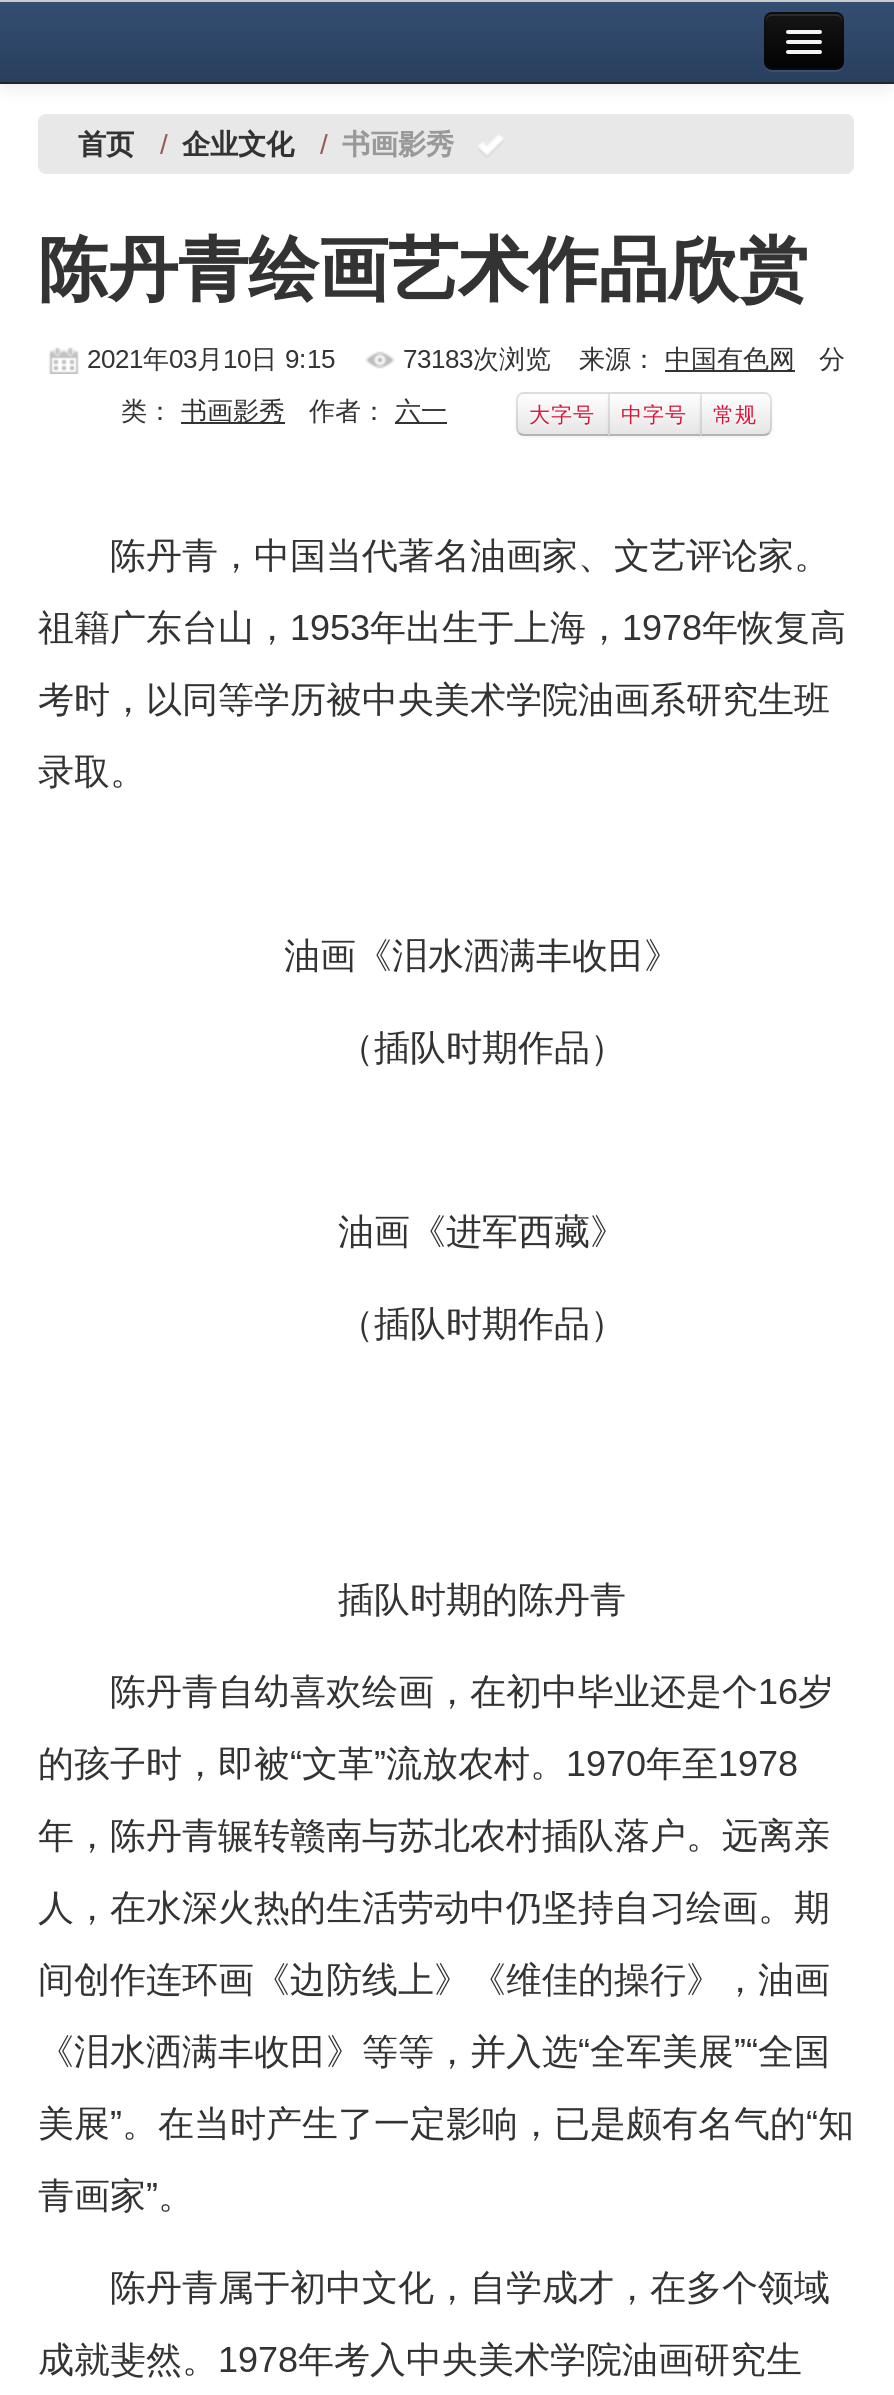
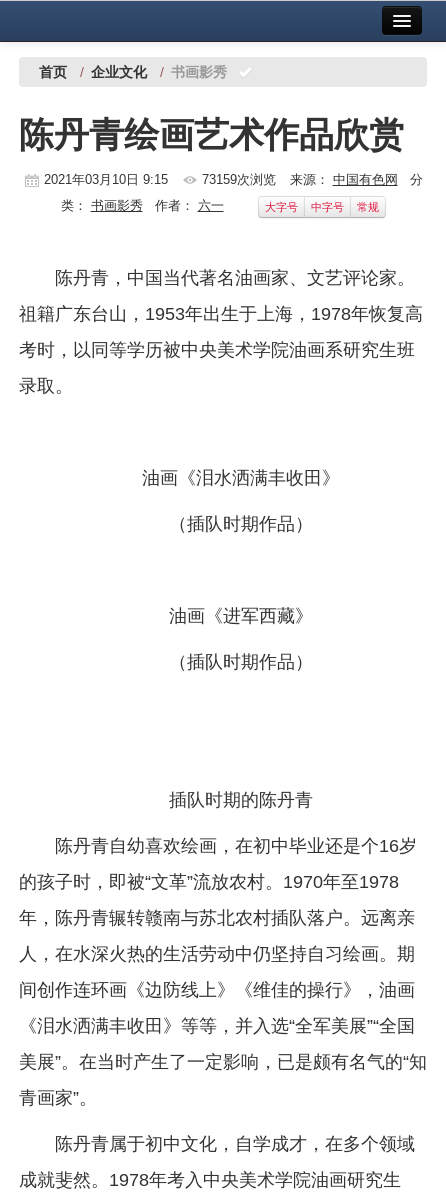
- 73183次浏览
+ 73159次浏览
